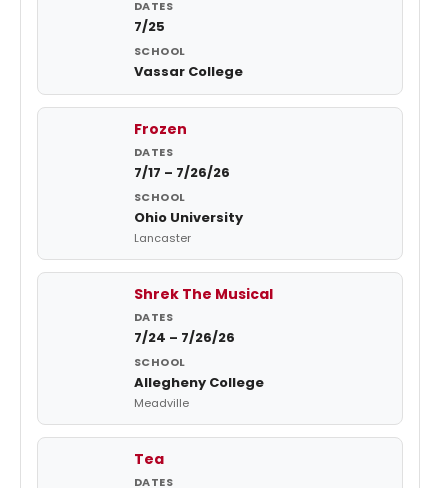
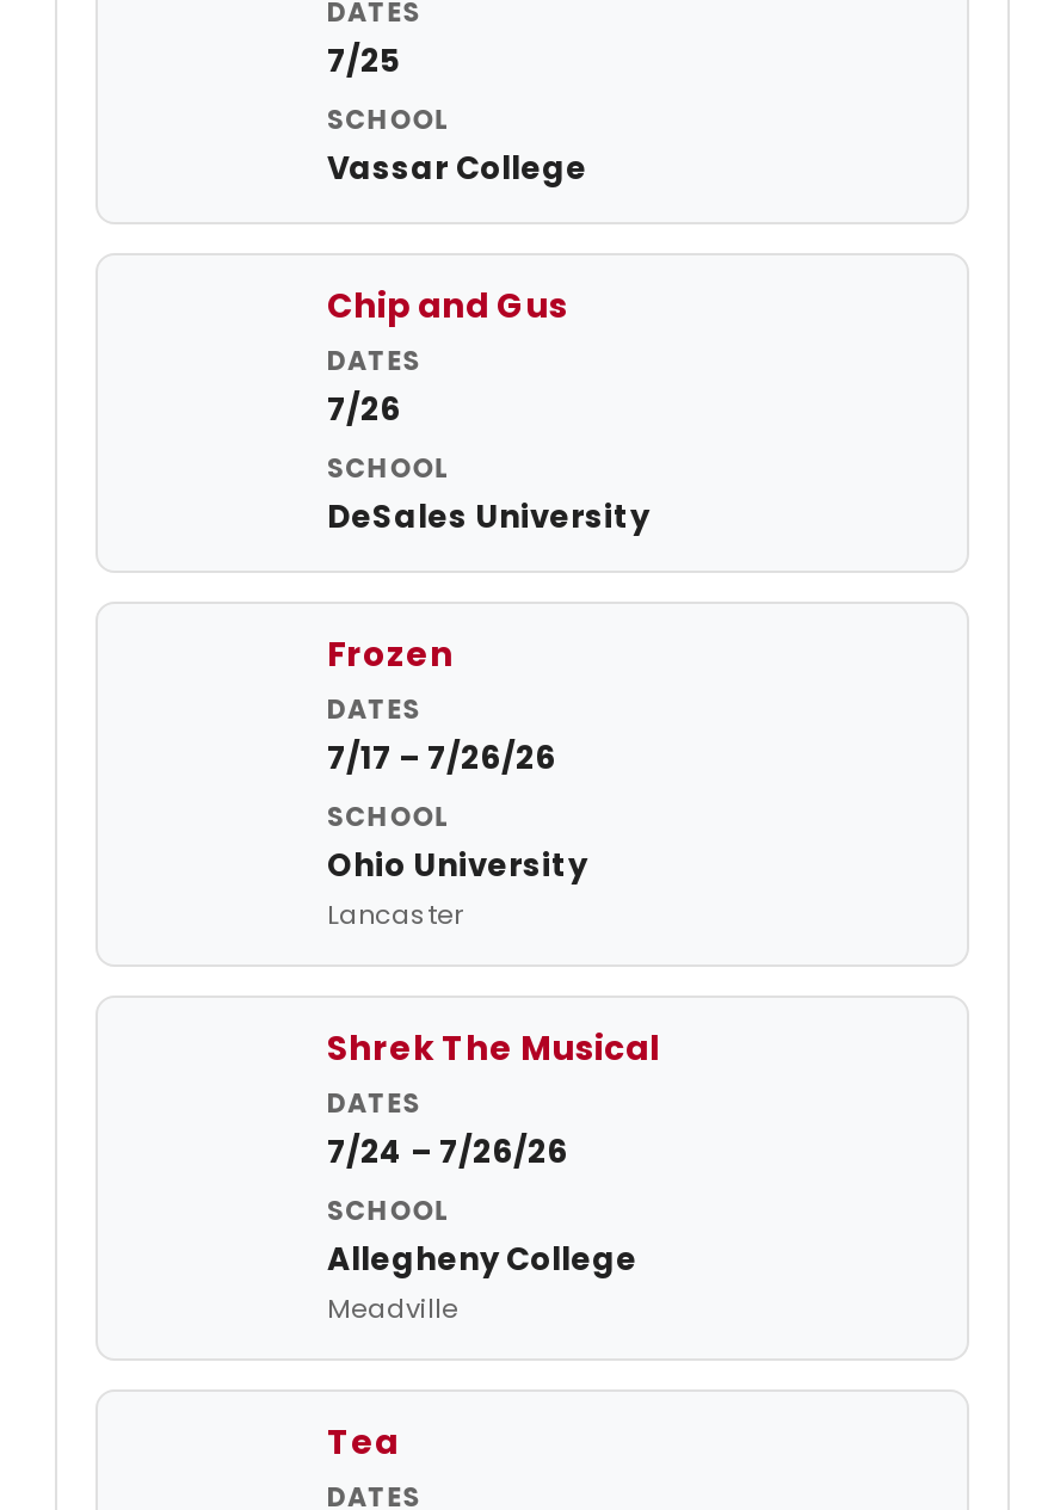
+ Chip and Gus
+ 7/26
+ DeSales University
